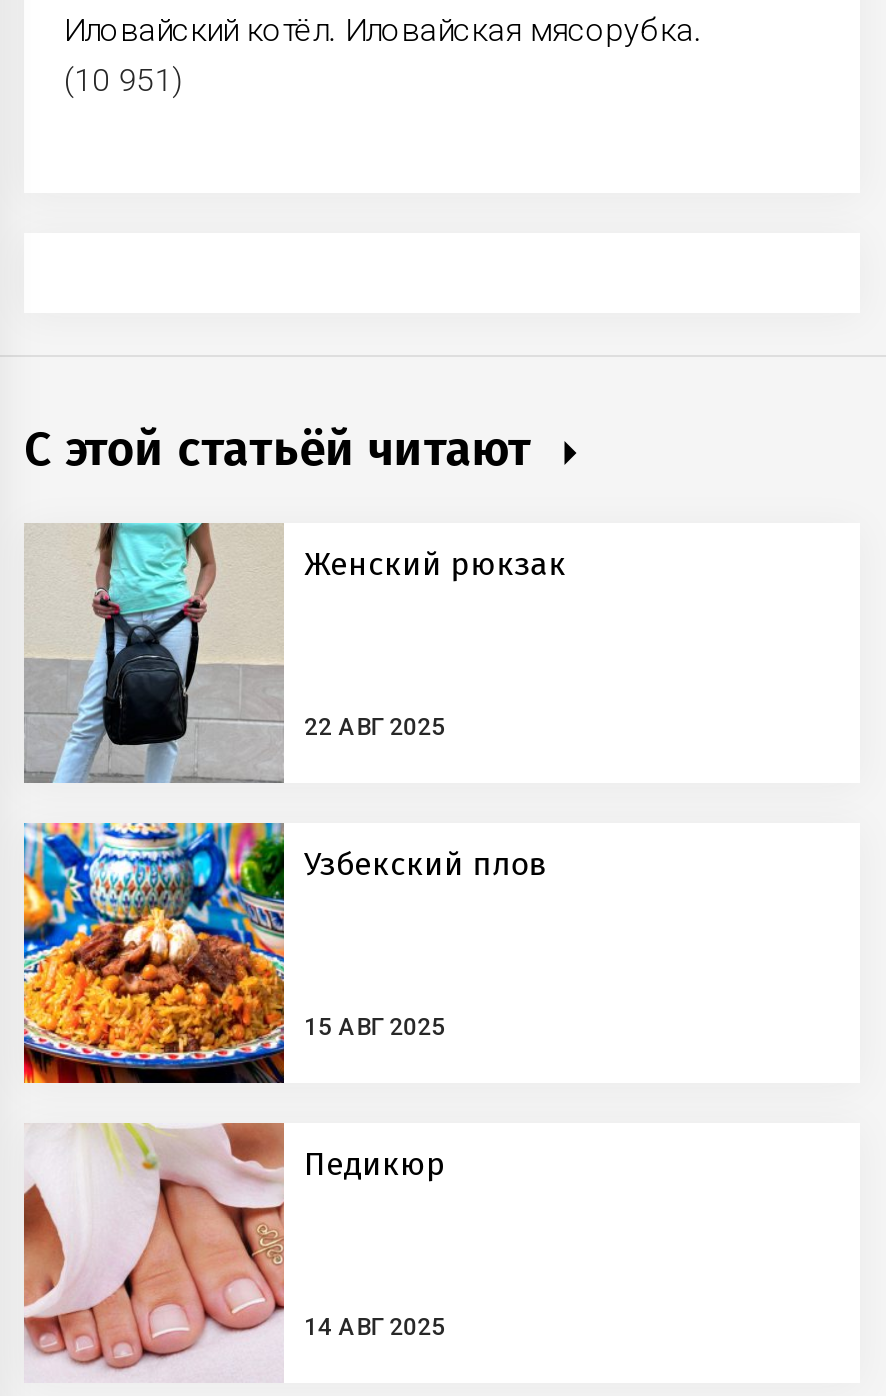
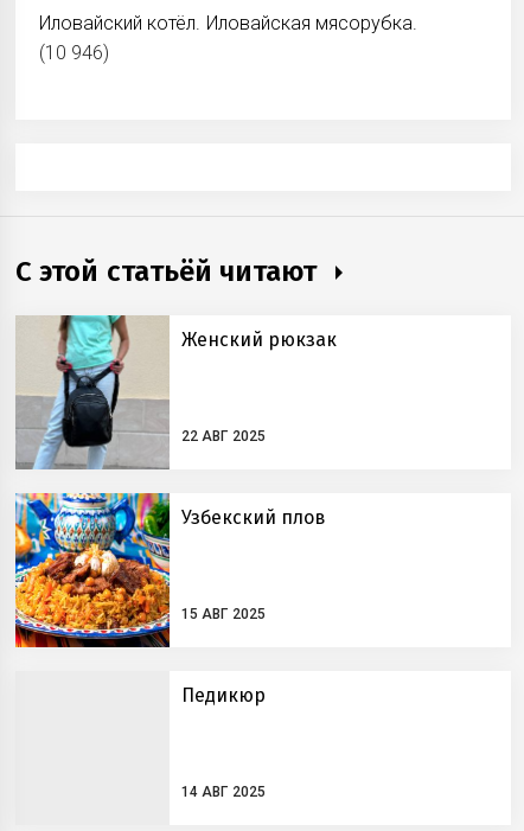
- (10 951)
+ (10 946)

- [image]
